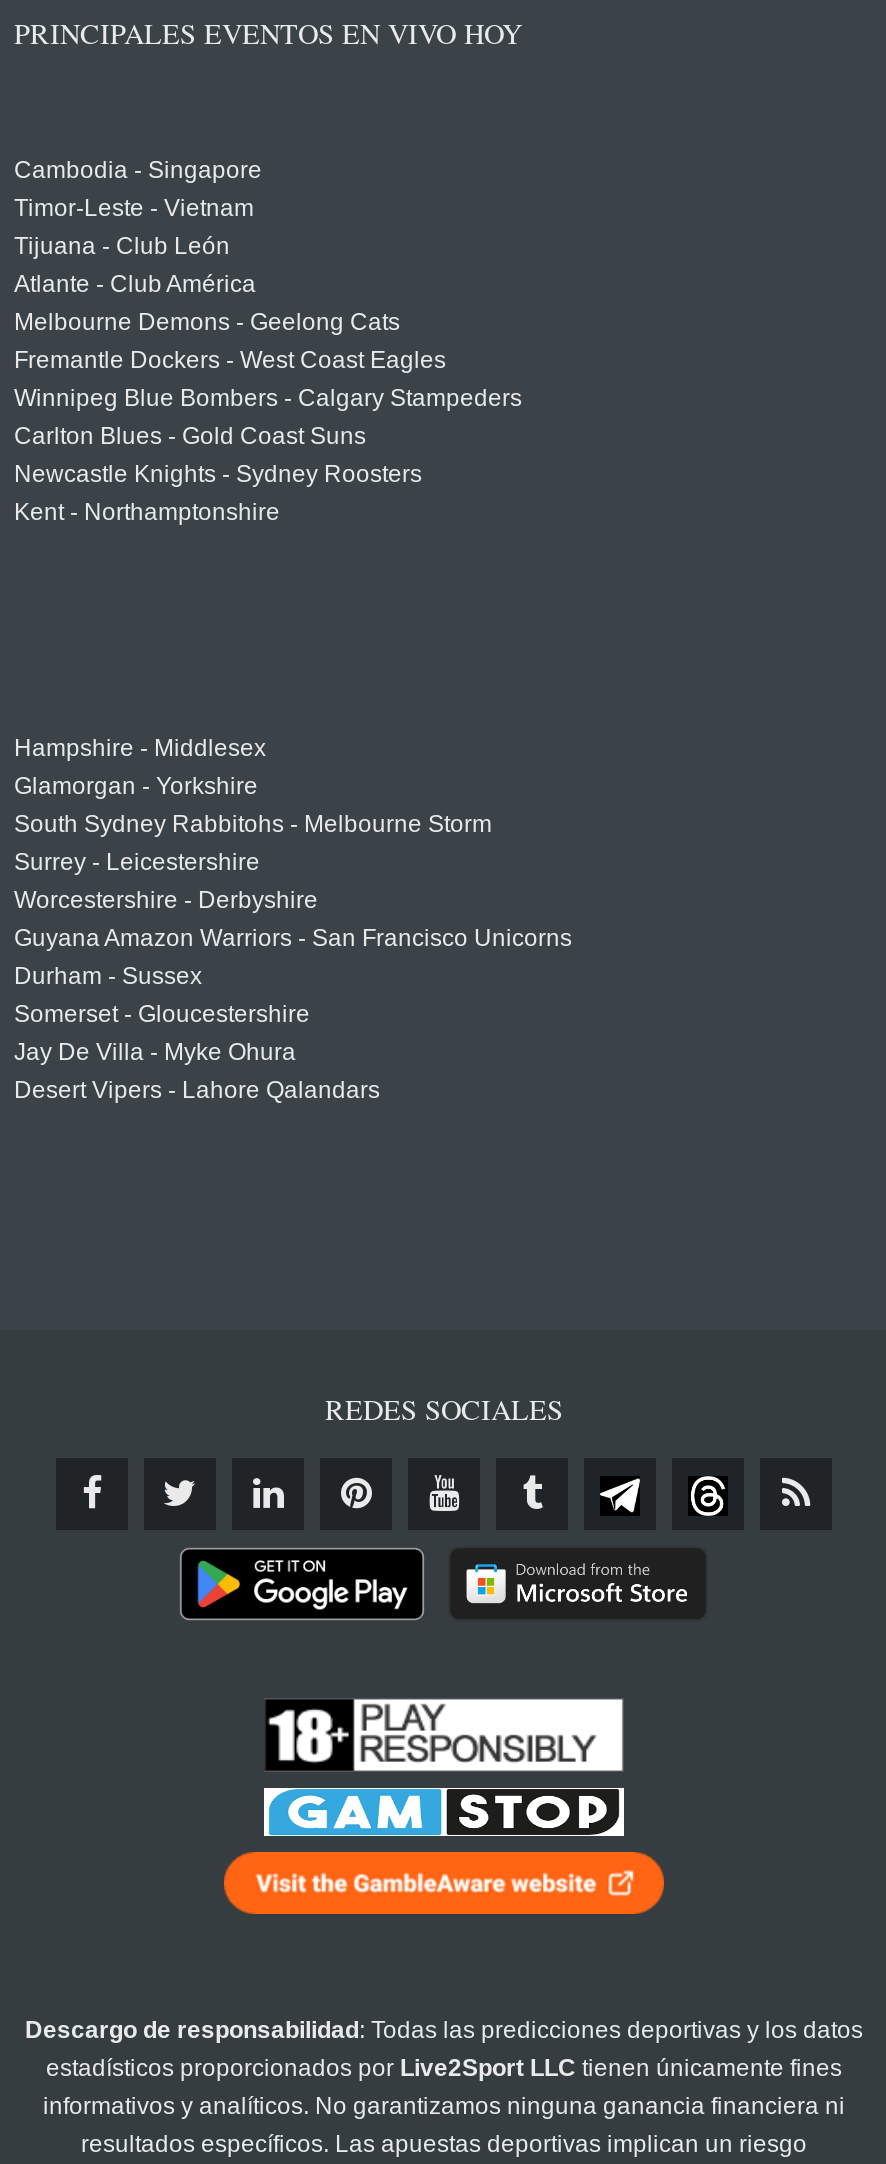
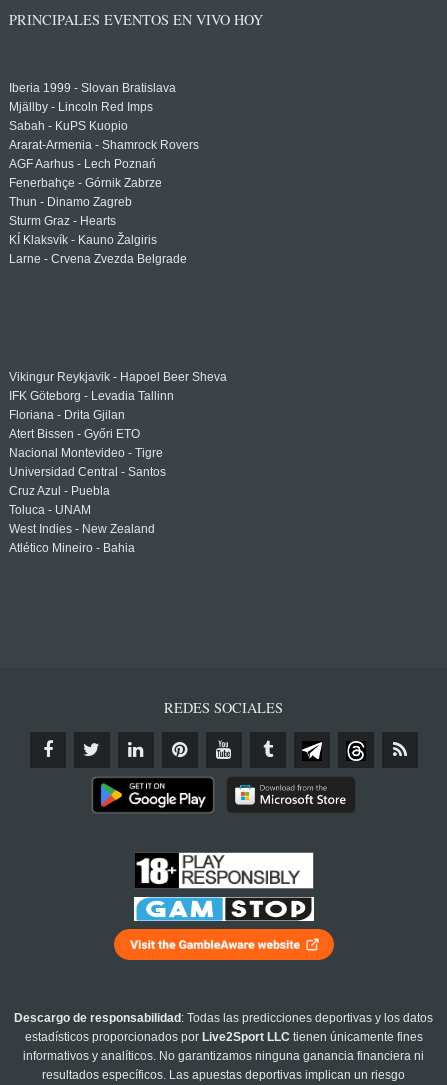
- Cambodia - Singapore
- Timor-Leste - Vietnam
- Tijuana - Club León
- Atlante - Club América
- Melbourne Demons - Geelong Cats
- Fremantle Dockers - West Coast Eagles
- Winnipeg Blue Bombers - Calgary Stampeders
- Carlton Blues - Gold Coast Suns
- Newcastle Knights - Sydney Roosters
- Kent - Northamptonshire
+ Iberia 1999 - Slovan Bratislava
+ Mjällby - Lincoln Red Imps
+ Sabah - KuPS Kuopio
+ Ararat-Armenia - Shamrock Rovers
+ AGF Aarhus - Lech Poznań
+ Fenerbahçe - Górnik Zabrze
+ Thun - Dinamo Zagreb
+ Sturm Graz - Hearts
+ KÍ Klaksvík - Kauno Žalgiris
+ Larne - Crvena Zvezda Belgrade

- Hampshire - Middlesex
- Glamorgan - Yorkshire
- South Sydney Rabbitohs - Melbourne Storm
- Surrey - Leicestershire
- Worcestershire - Derbyshire
- Guyana Amazon Warriors - San Francisco Unicorns
- Durham - Sussex
- Somerset - Gloucestershire
- Jay De Villa - Myke Ohura
- Desert Vipers - Lahore Qalandars
+ Vikingur Reykjavik - Hapoel Beer Sheva
+ IFK Göteborg - Levadia Tallinn
+ Floriana - Drita Gjilan
+ Atert Bissen - Győri ETO
+ Nacional Montevideo - Tigre
+ Universidad Central - Santos
+ Cruz Azul - Puebla
+ Toluca - UNAM
+ West Indies - New Zealand
+ Atlético Mineiro - Bahia
